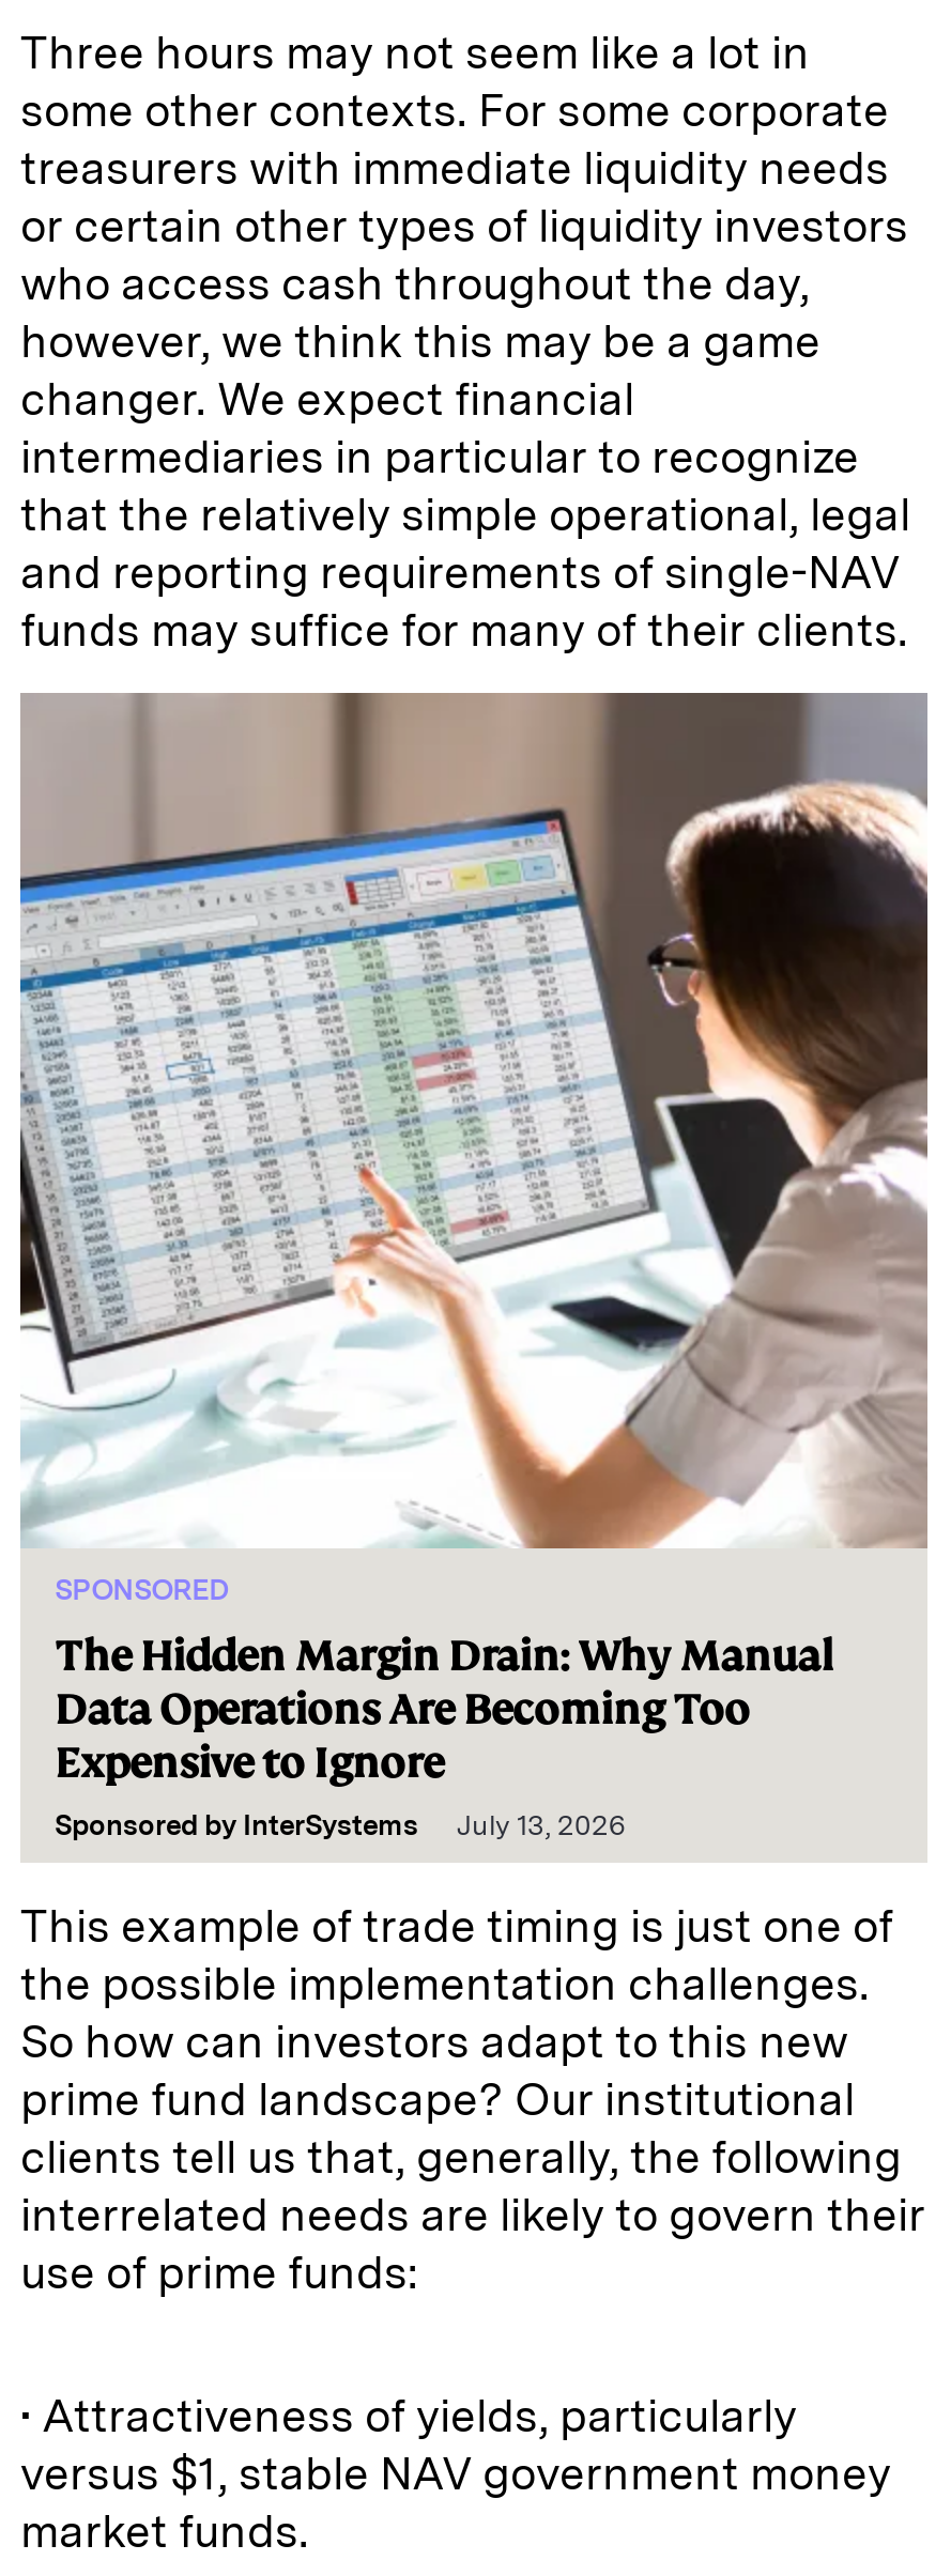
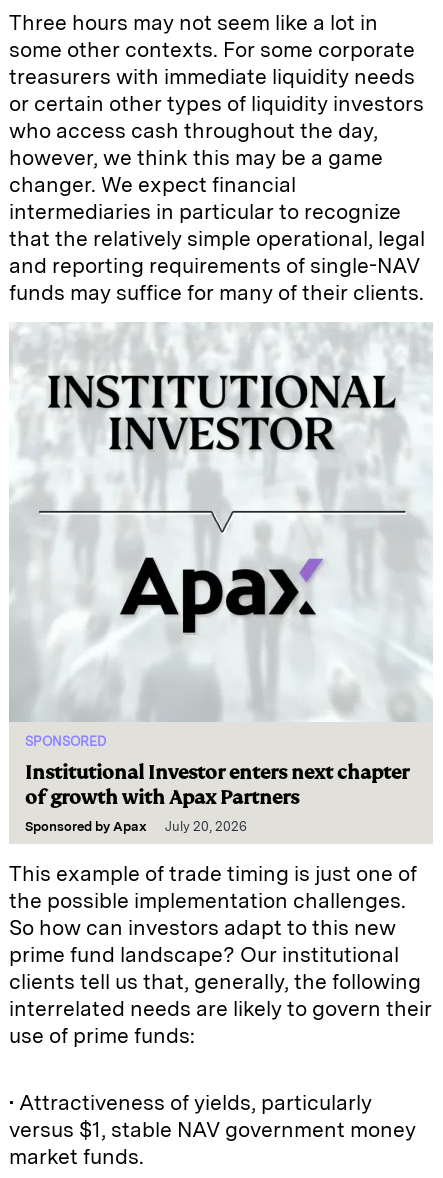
- [image]
- The Hidden Margin Drain: Why Manual
- Data Operations Are Becoming Too
- Expensive to Ignore
- Sponsored by InterSystems
- July 13, 2026
+ [image]
+ Institutional Investor enters next chapter
+ of growth with Apax Partners
+ Sponsored by Apax
+ July 20, 2026
